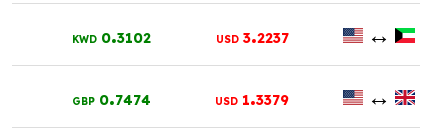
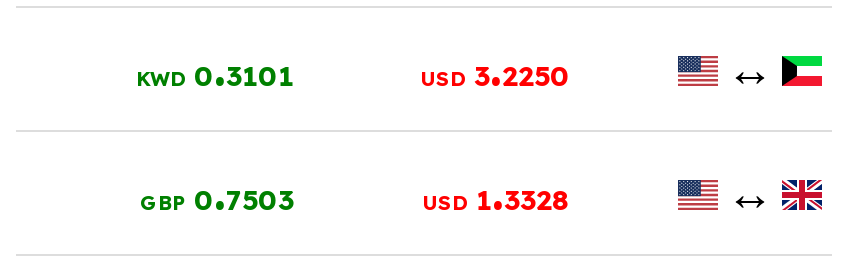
- KWD 0.3102
+ KWD 0.3101

- USD 3.2237
+ USD 3.2250

- GBP 0.7474
+ GBP 0.7503

- USD 1.3379
+ USD 1.3328
